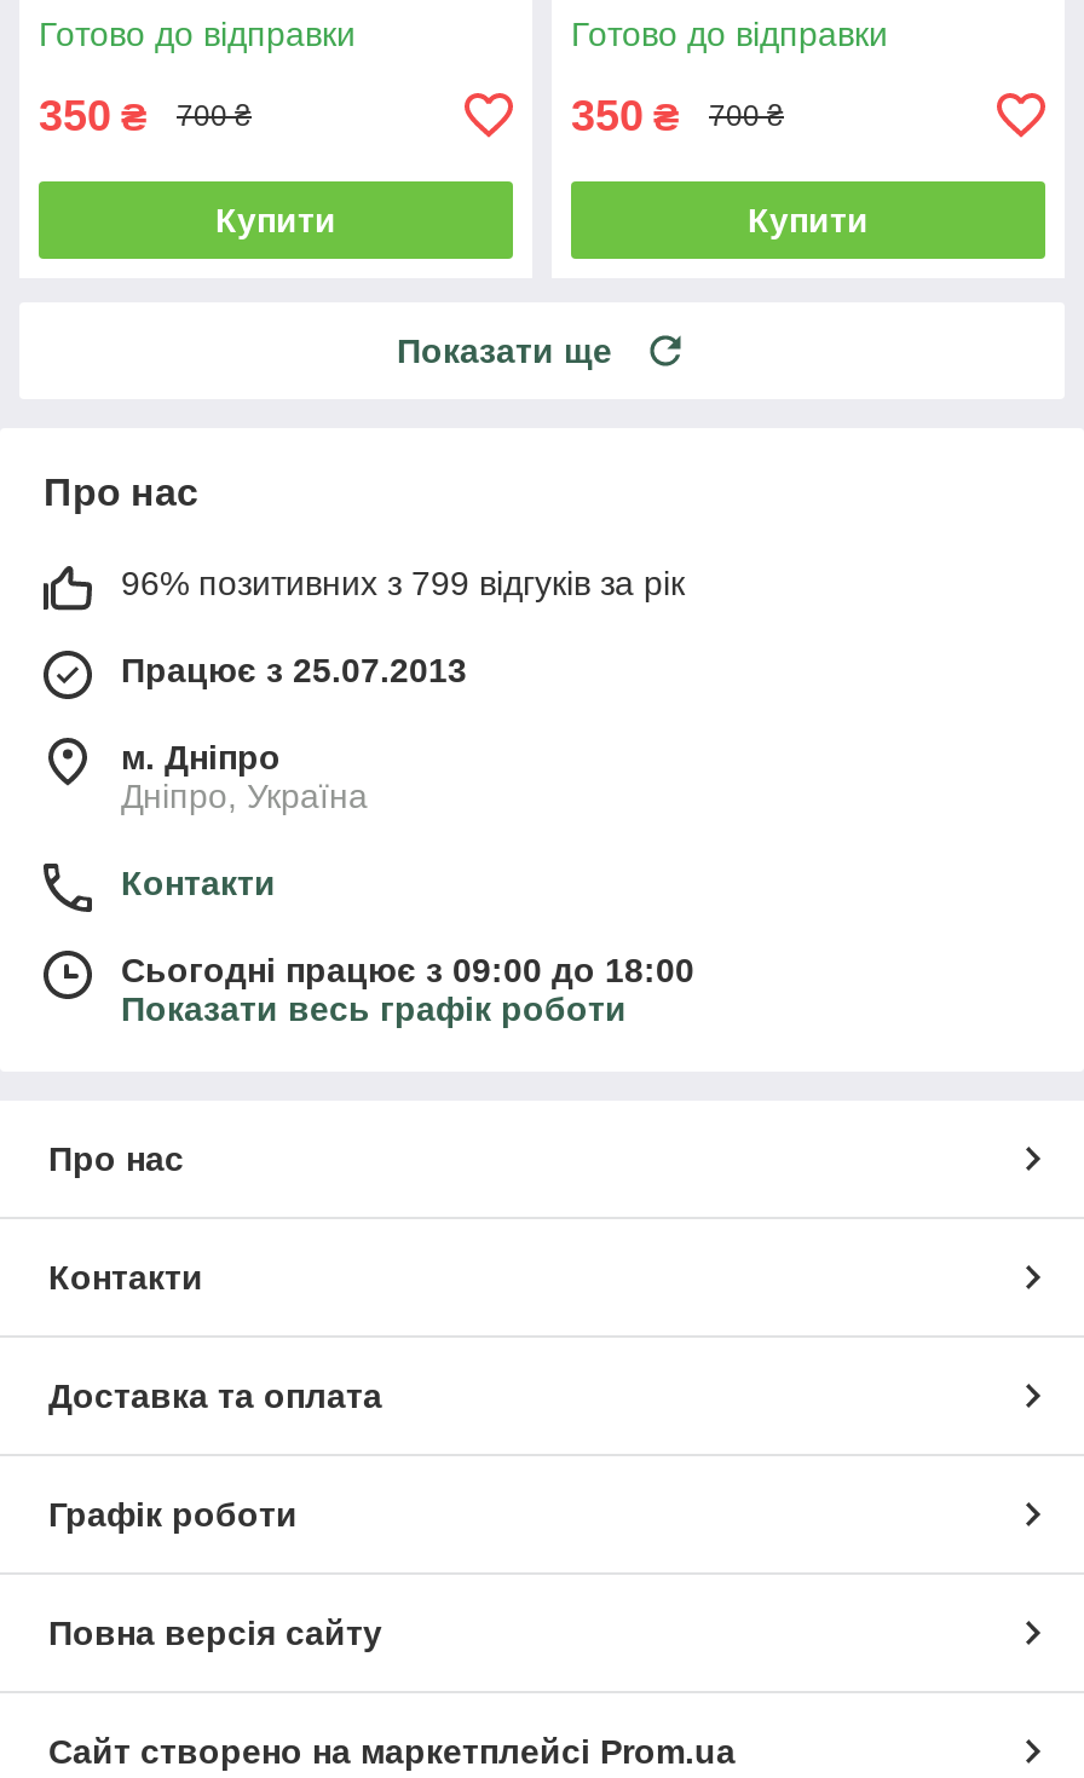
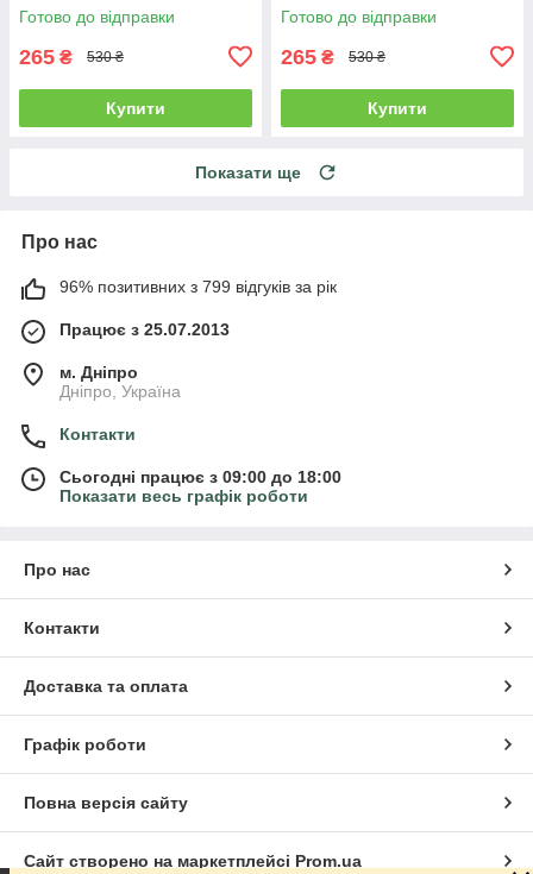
- 350 ₴
+ 265 ₴

- 700 ₴
+ 530 ₴

- 350 ₴
+ 265 ₴

- 700 ₴
+ 530 ₴
